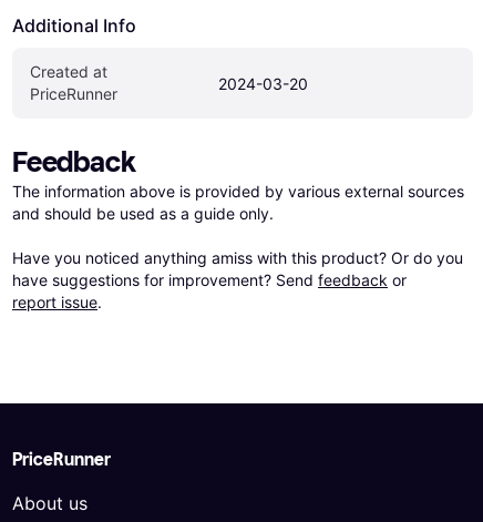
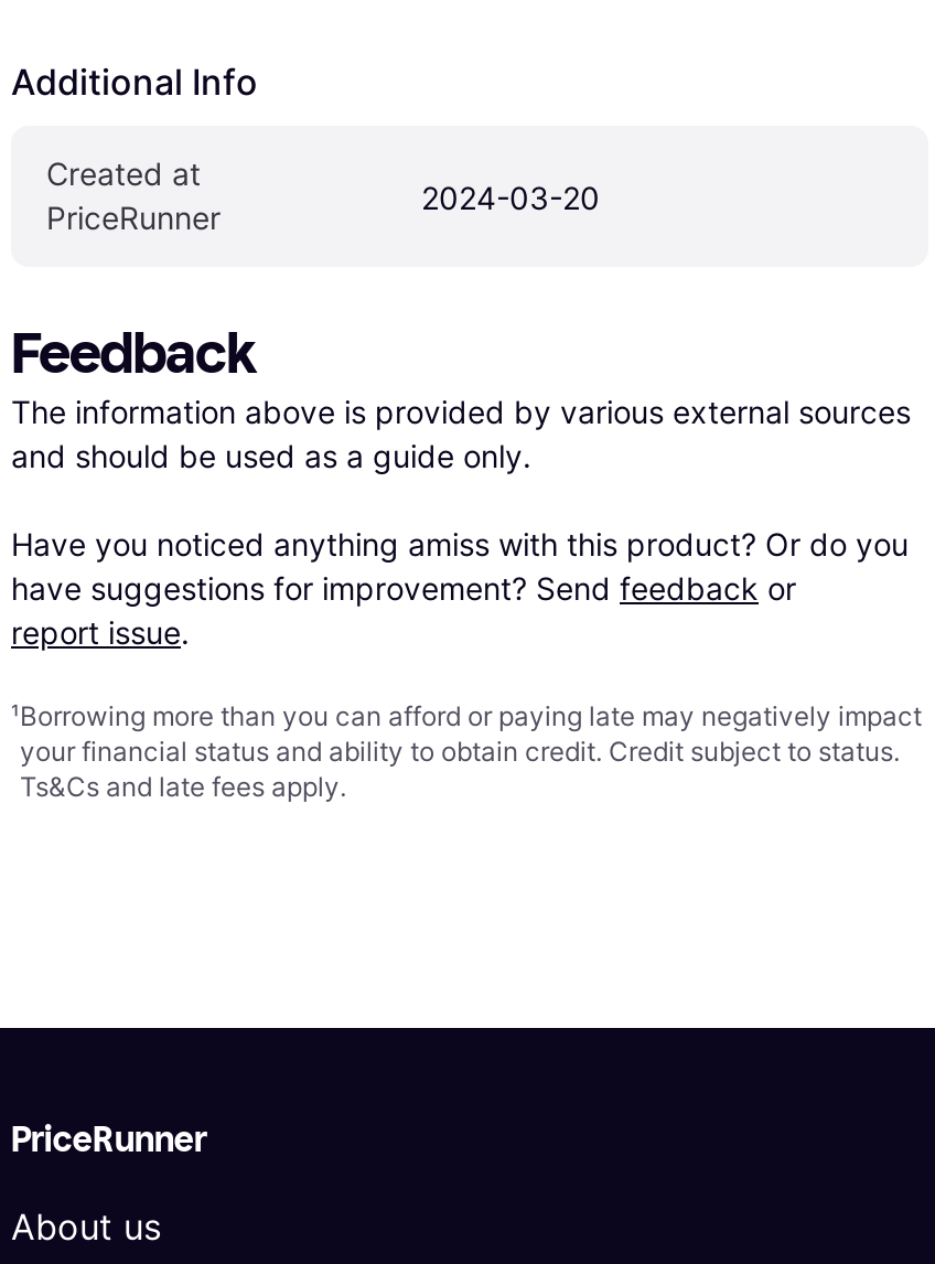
+ ¹Borrowing more than you can afford or paying late may negatively impact
+ your financial status and ability to obtain credit. Credit subject to status.
+ Ts&Cs and late fees apply.
